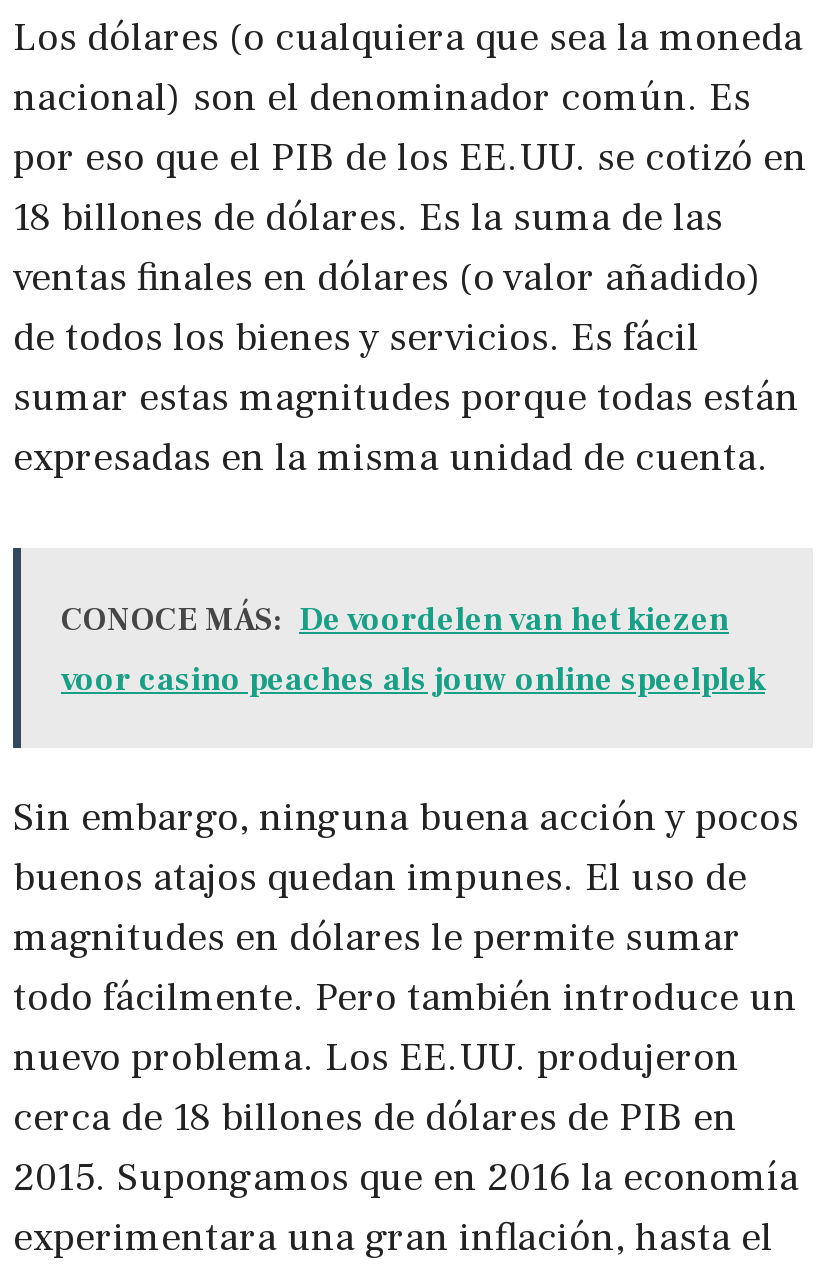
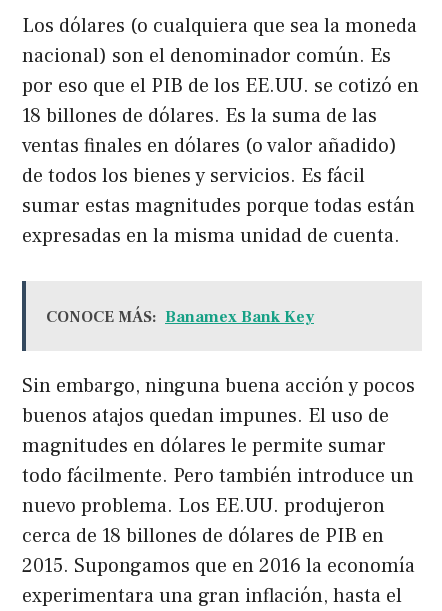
- CONOCE MÁS: De voordelen van het kiezen
- voor casino peaches als jouw online speelplek
+ CONOCE MÁS: Banamex Bank Key
